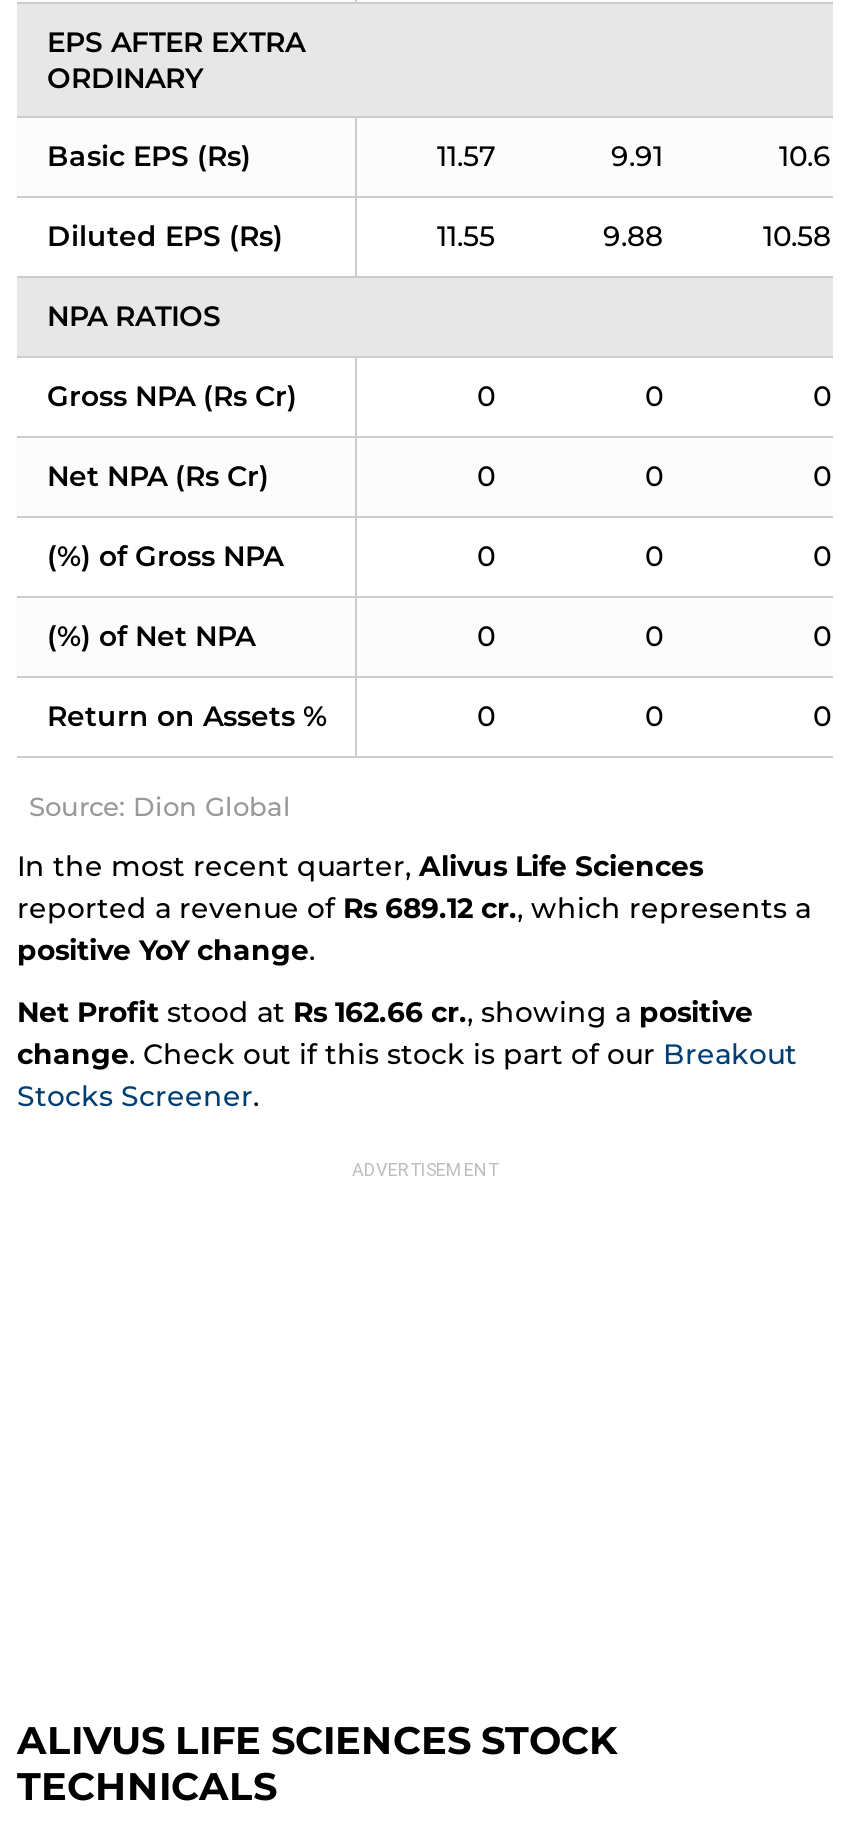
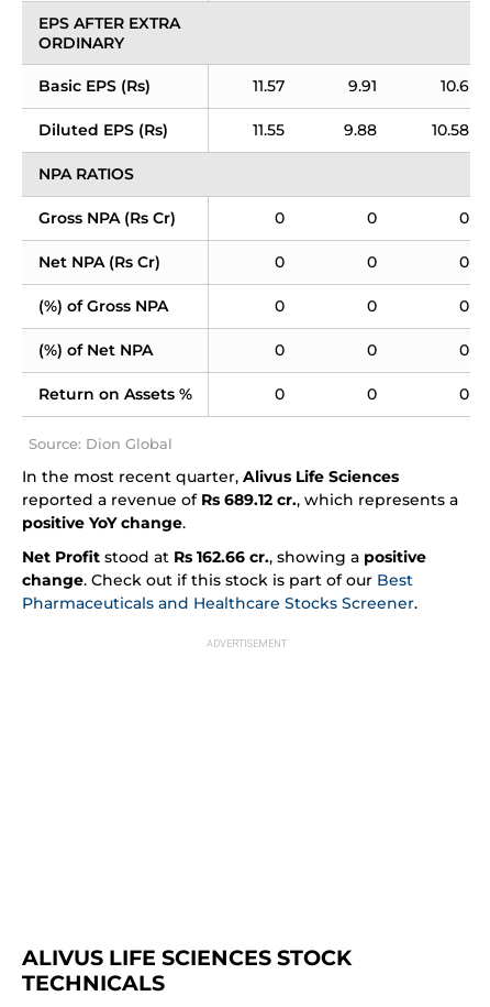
- change. Check out if this stock is part of our Breakout
- Stocks Screener.
+ change. Check out if this stock is part of our Best
+ Pharmaceuticals and Healthcare Stocks Screener.
